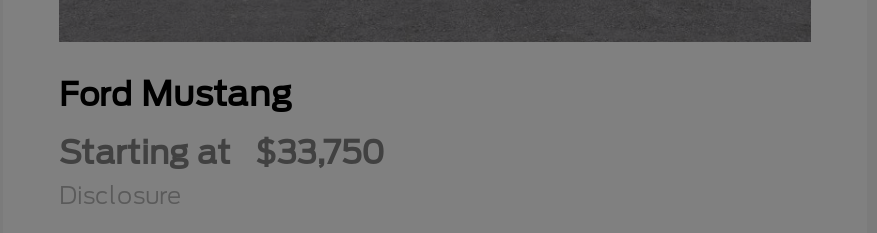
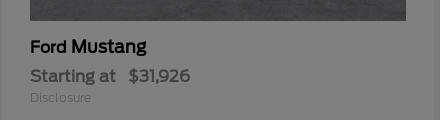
- Starting at $33,750
+ Starting at $31,926
